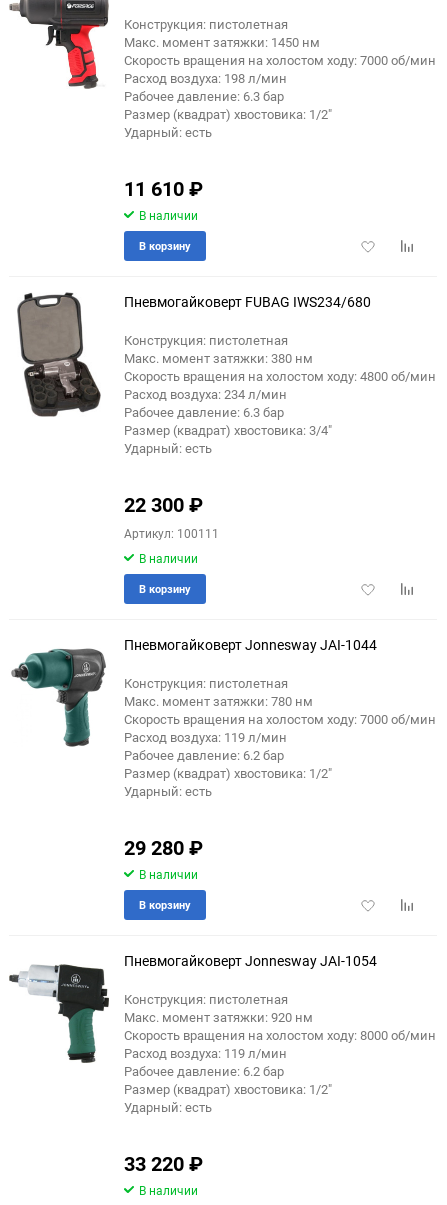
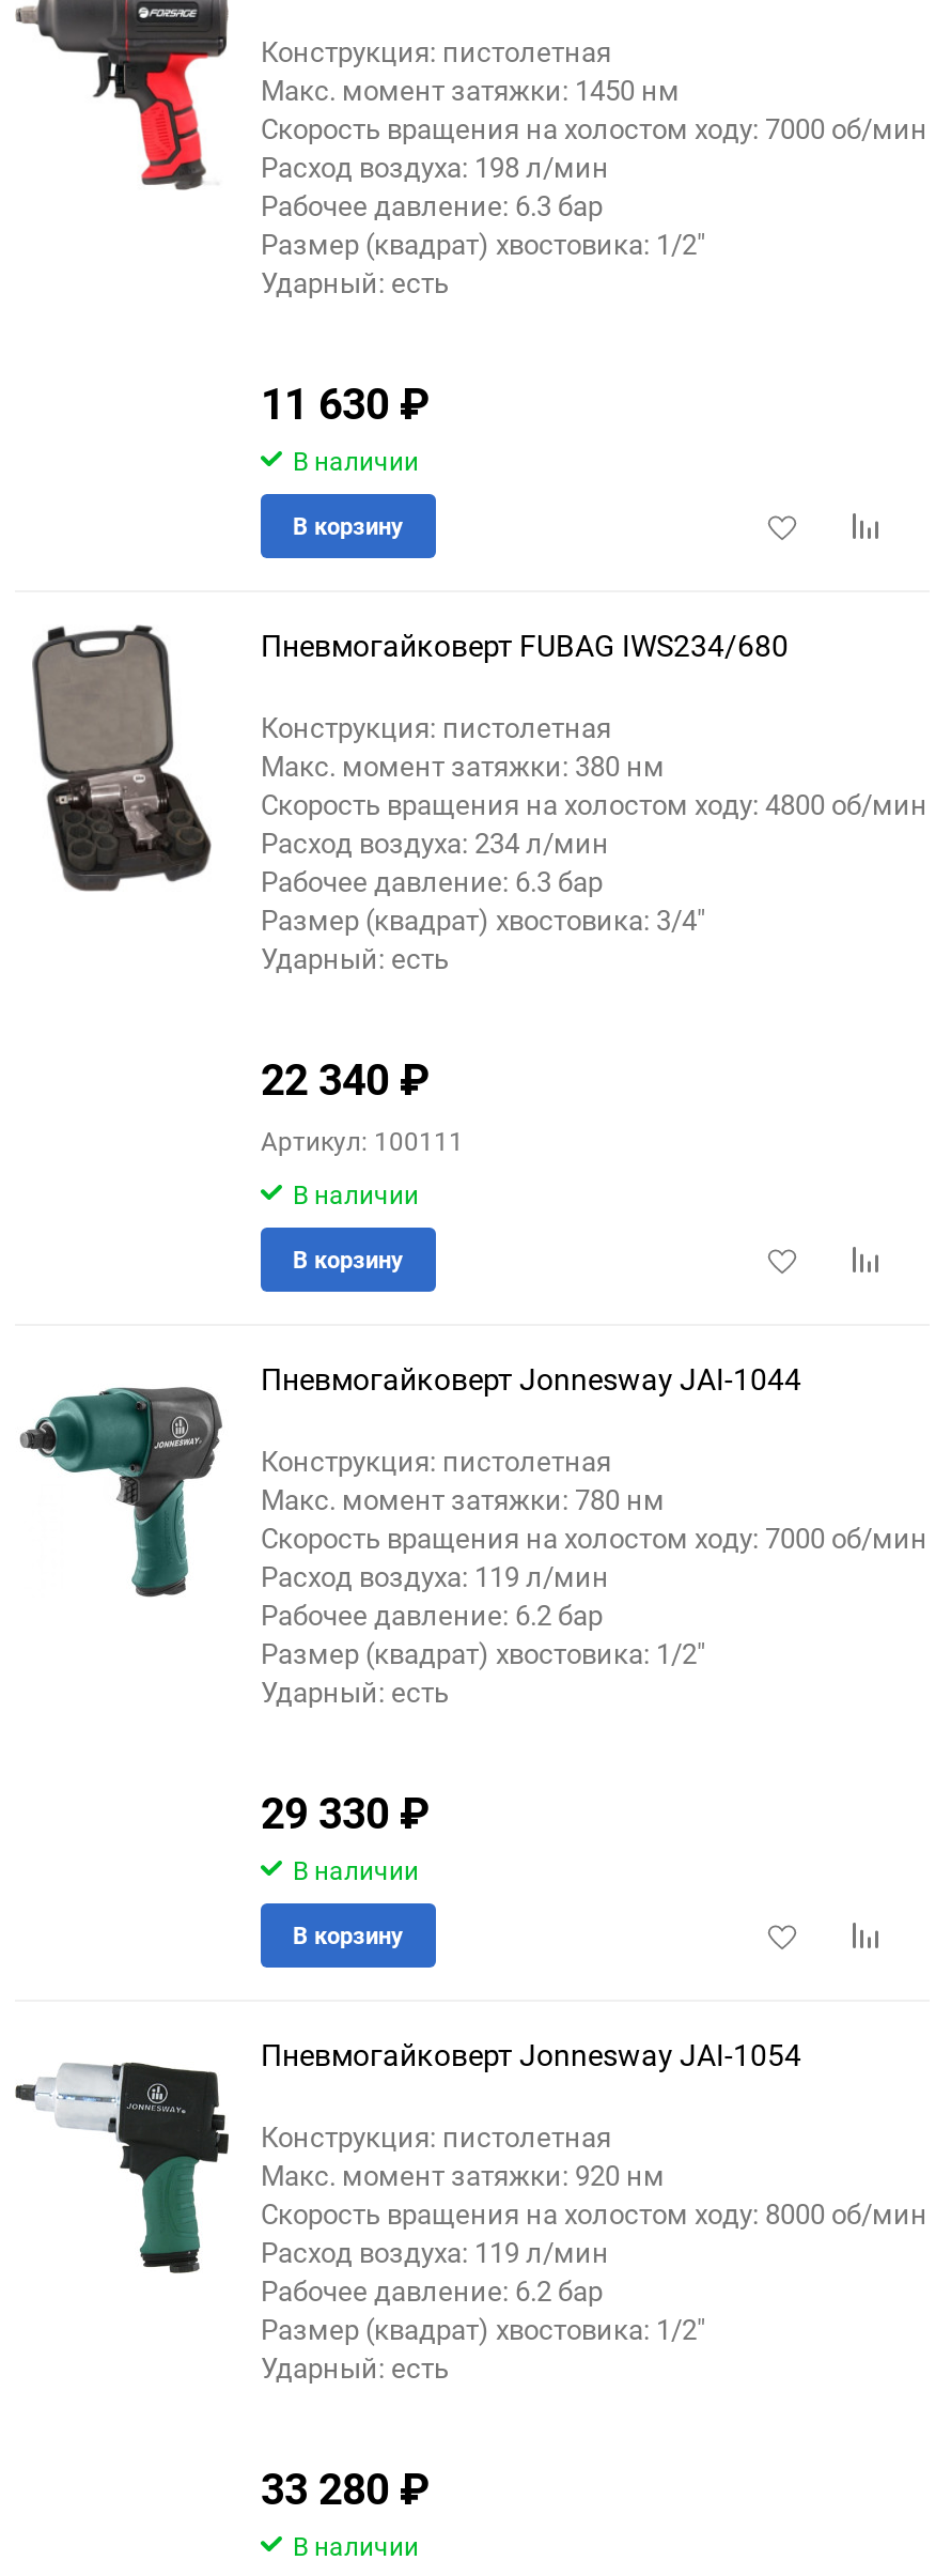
- 11 610 ₽
+ 11 630 ₽

- 22 300 ₽
+ 22 340 ₽

- 29 280 ₽
+ 29 330 ₽

- 33 220 ₽
+ 33 280 ₽
